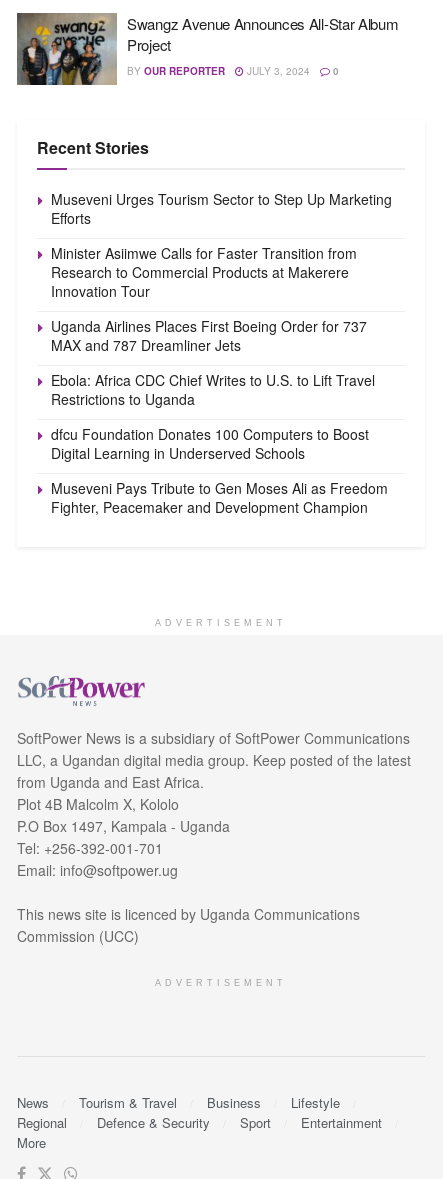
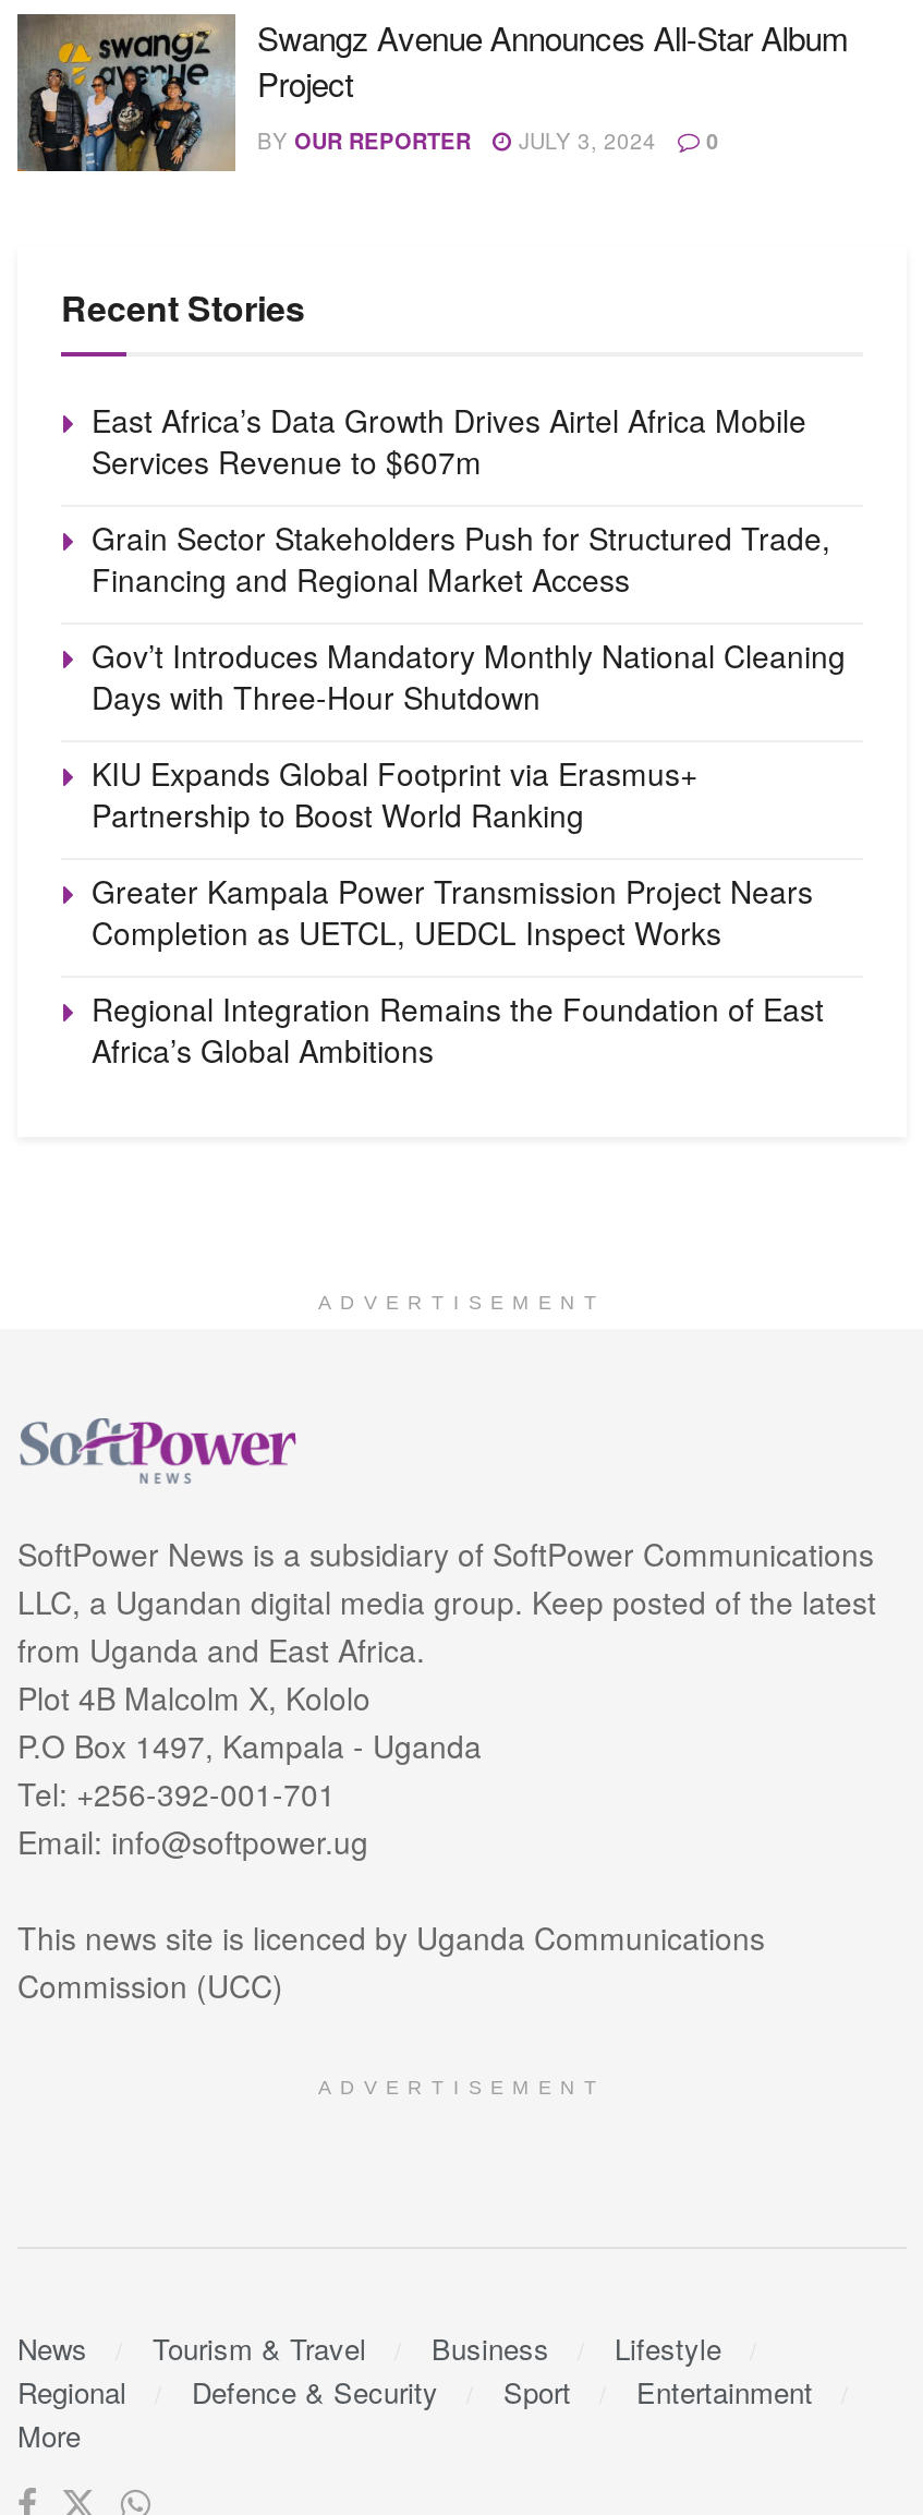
- Museveni Urges Tourism Sector to Step Up Marketing
- Efforts
+ East Africa’s Data Growth Drives Airtel Africa Mobile
+ Services Revenue to $607m

- Minister Asiimwe Calls for Faster Transition from
- Research to Commercial Products at Makerere
- Innovation Tour
+ Grain Sector Stakeholders Push for Structured Trade,
+ Financing and Regional Market Access

- Uganda Airlines Places First Boeing Order for 737
- MAX and 787 Dreamliner Jets
+ Gov’t Introduces Mandatory Monthly National Cleaning
+ Days with Three-Hour Shutdown

- Ebola: Africa CDC Chief Writes to U.S. to Lift Travel
- Restrictions to Uganda
+ KIU Expands Global Footprint via Erasmus+
+ Partnership to Boost World Ranking

- dfcu Foundation Donates 100 Computers to Boost
- Digital Learning in Underserved Schools
+ Greater Kampala Power Transmission Project Nears
+ Completion as UETCL, UEDCL Inspect Works

- Museveni Pays Tribute to Gen Moses Ali as Freedom
- Fighter, Peacemaker and Development Champion
+ Regional Integration Remains the Foundation of East
+ Africa’s Global Ambitions
